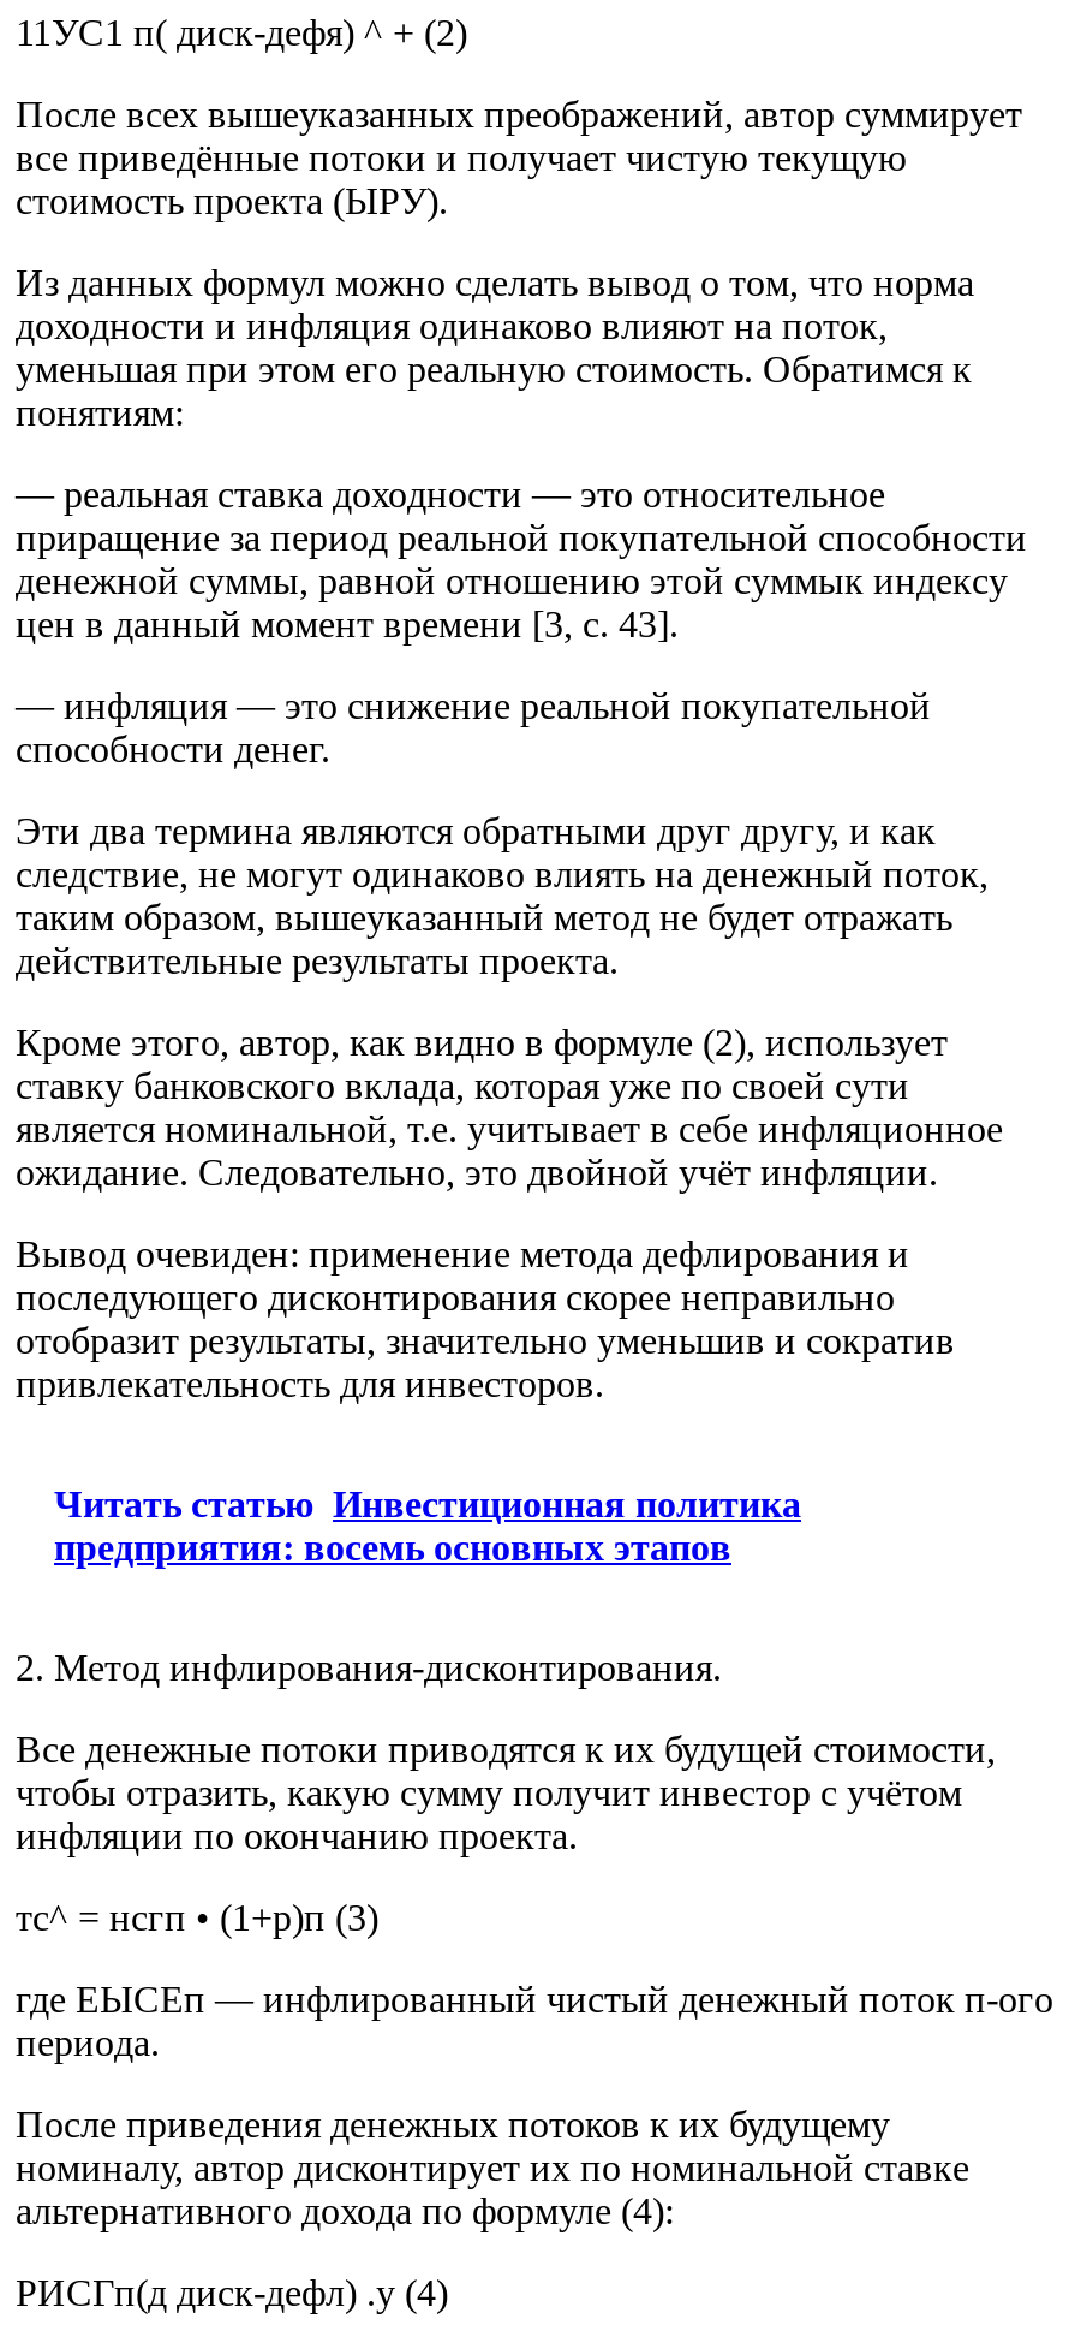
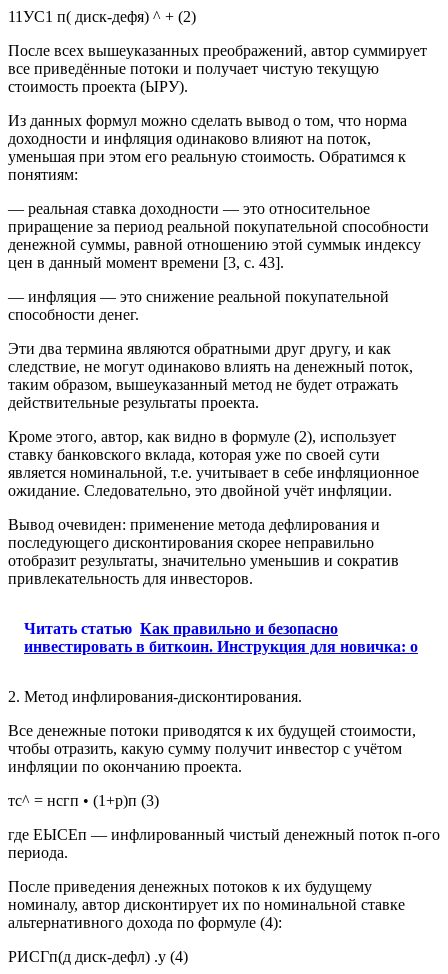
- Читать статью Инвестиционная политика
- предприятия: восемь основных этапов
+ Читать статью Как правильно и безопасно
+ инвестировать в биткоин. Инструкция для новичка: о
